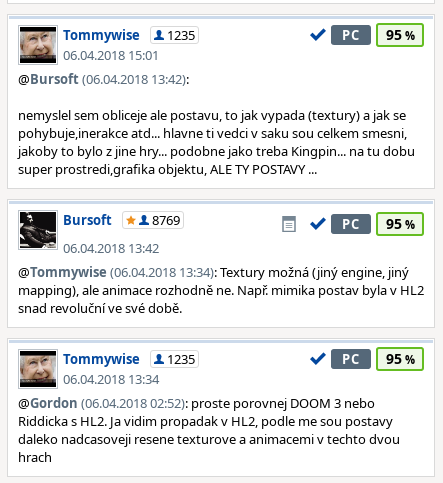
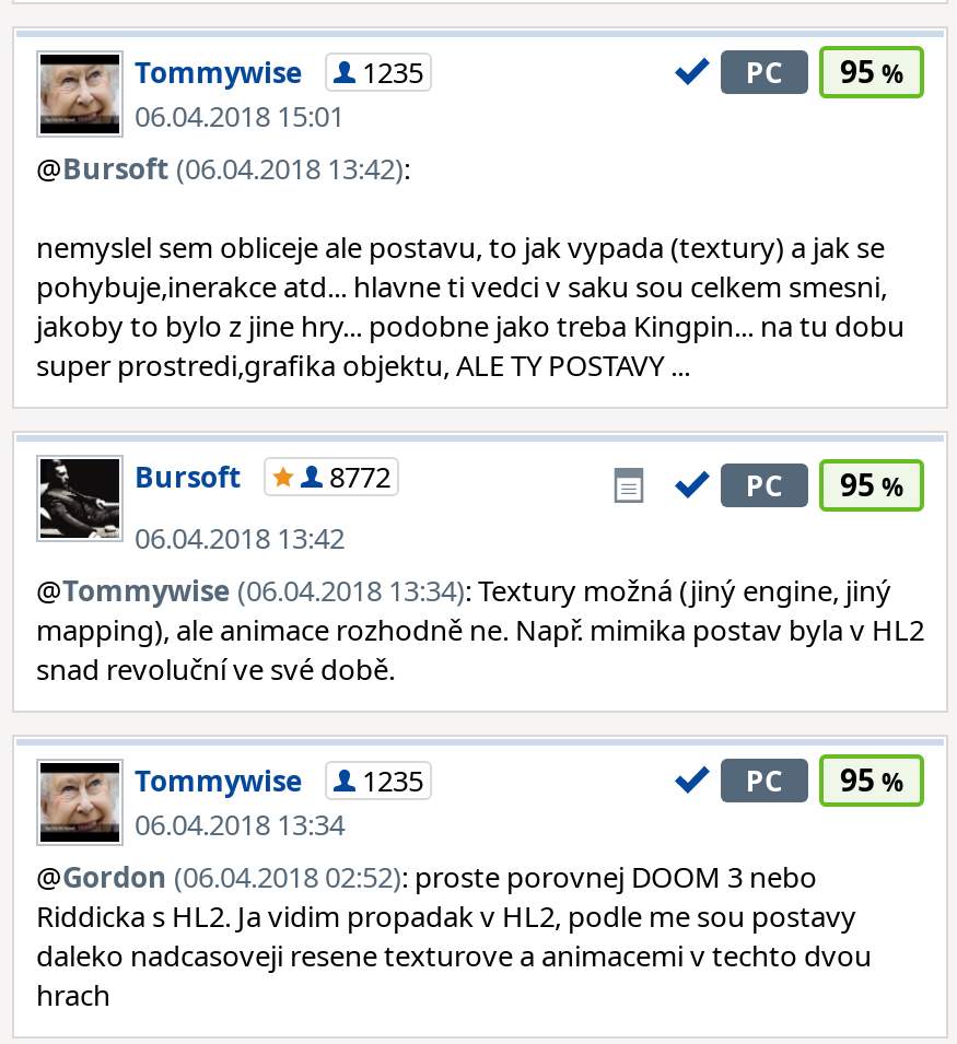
- 8769
+ 8772
